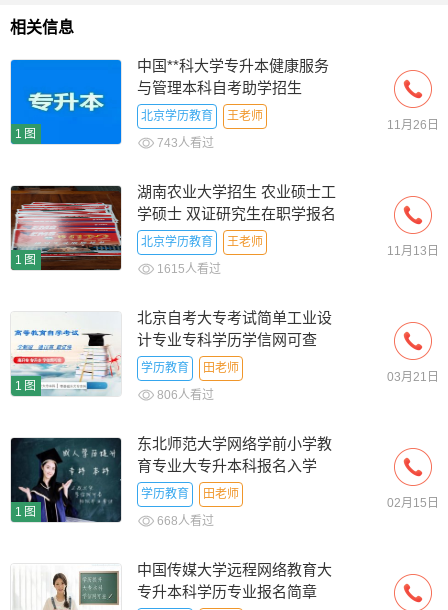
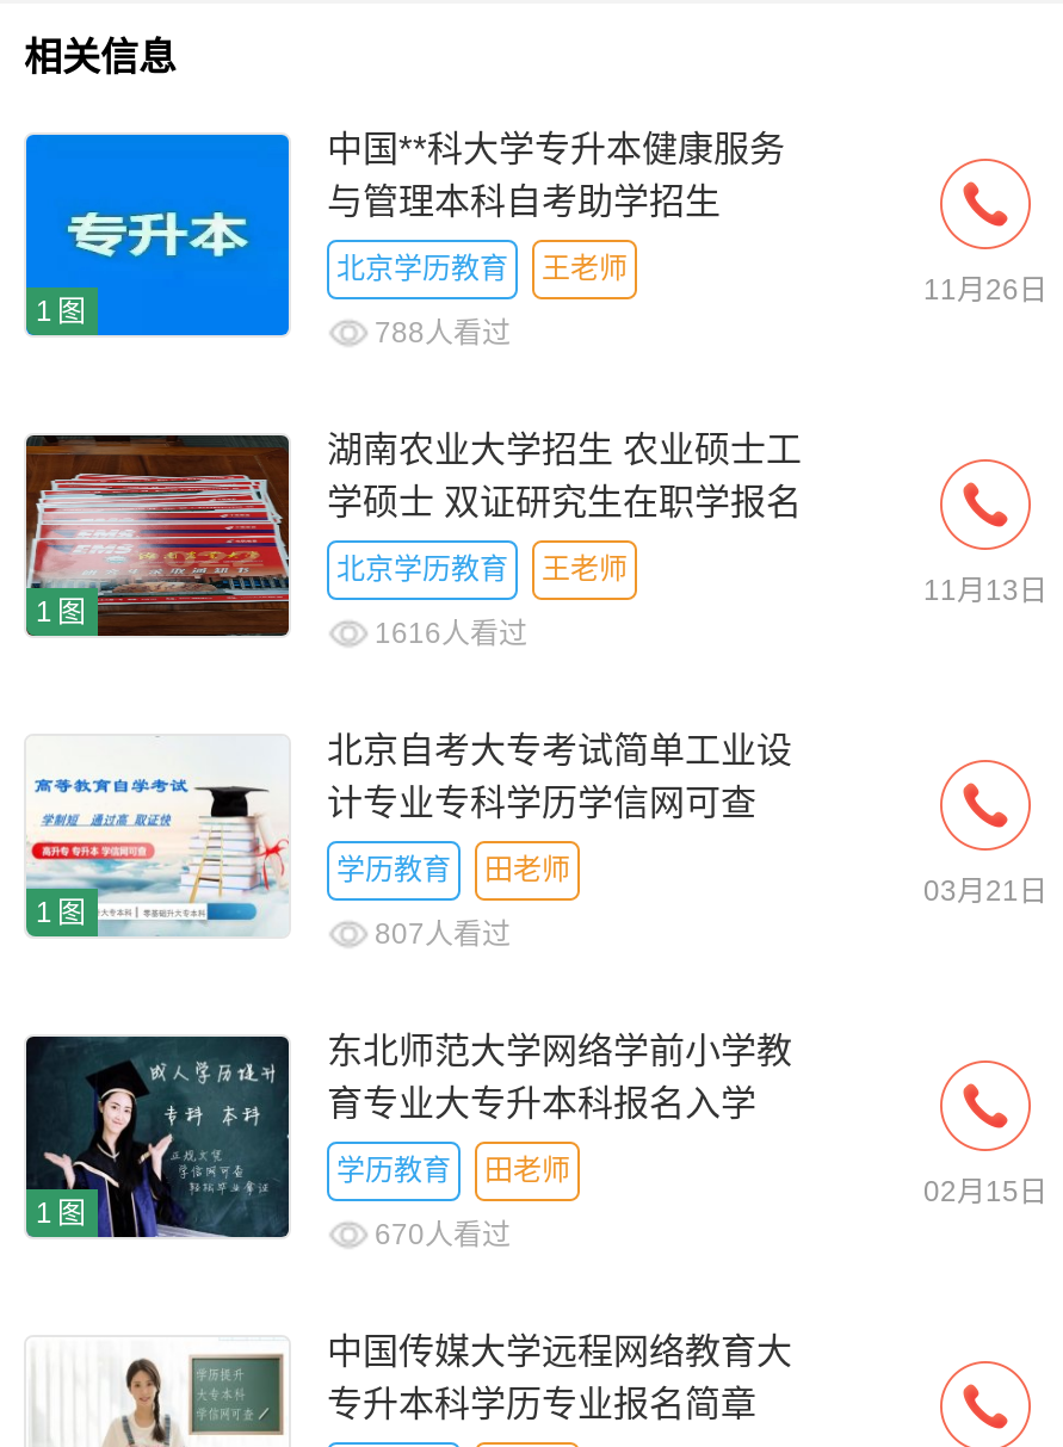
- 743人看过
+ 788人看过

- 1615人看过
+ 1616人看过

- 806人看过
+ 807人看过

- 668人看过
+ 670人看过
